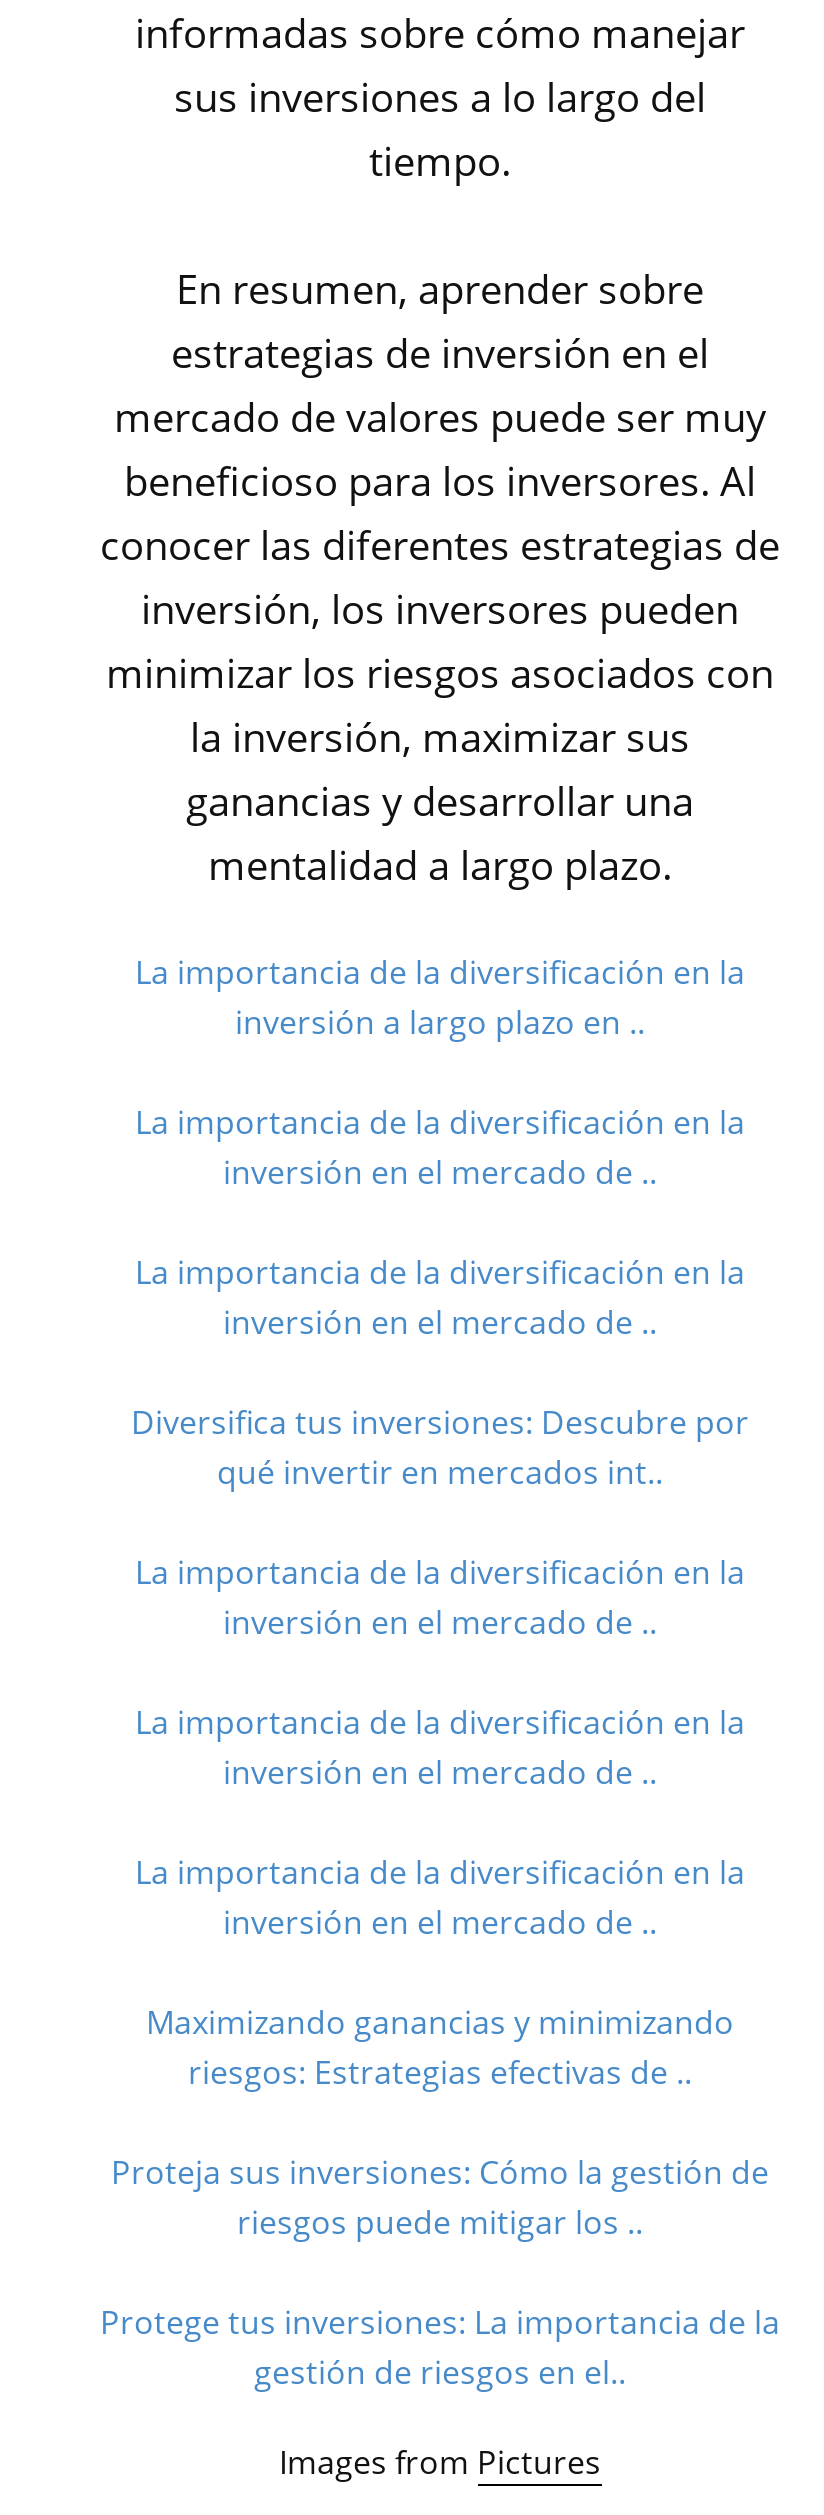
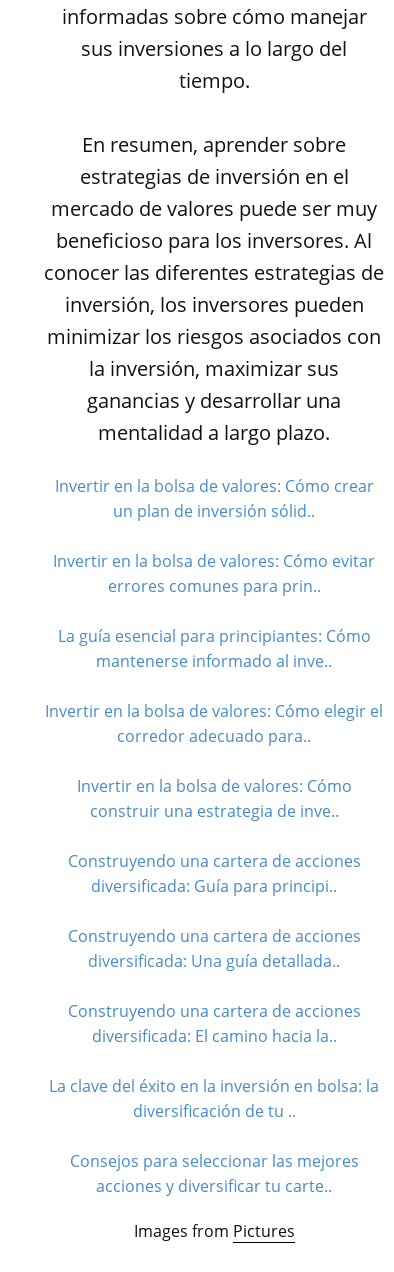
- La importancia de la diversificación en la
- inversión a largo plazo en ..
+ Invertir en la bolsa de valores: Cómo crear
+ un plan de inversión sólid..

- La importancia de la diversificación en la
- inversión en el mercado de ..
+ Invertir en la bolsa de valores: Cómo evitar
+ errores comunes para prin..

- La importancia de la diversificación en la
- inversión en el mercado de ..
+ La guía esencial para principiantes: Cómo
+ mantenerse informado al inve..

- Diversifica tus inversiones: Descubre por
- qué invertir en mercados int..
+ Invertir en la bolsa de valores: Cómo elegir el
+ corredor adecuado para..

- La importancia de la diversificación en la
- inversión en el mercado de ..
+ Invertir en la bolsa de valores: Cómo
+ construir una estrategia de inve..

- La importancia de la diversificación en la
- inversión en el mercado de ..
+ Construyendo una cartera de acciones
+ diversificada: Guía para principi..

- La importancia de la diversificación en la
- inversión en el mercado de ..
+ Construyendo una cartera de acciones
+ diversificada: Una guía detallada..

- Maximizando ganancias y minimizando
- riesgos: Estrategias efectivas de ..
+ Construyendo una cartera de acciones
+ diversificada: El camino hacia la..

- Proteja sus inversiones: Cómo la gestión de
- riesgos puede mitigar los ..
+ La clave del éxito en la inversión en bolsa: la
+ diversificación de tu ..

- Protege tus inversiones: La importancia de la
- gestión de riesgos en el..
+ Consejos para seleccionar las mejores
+ acciones y diversificar tu carte..
